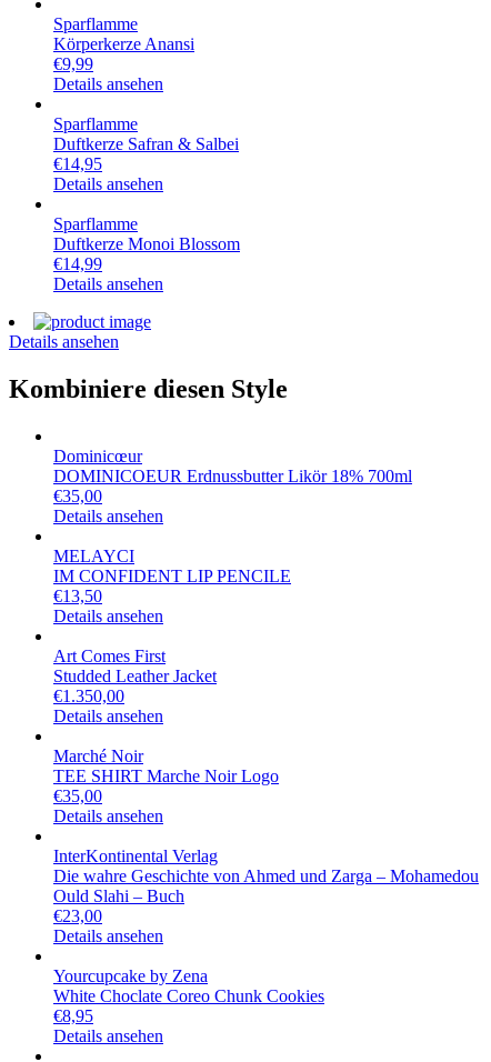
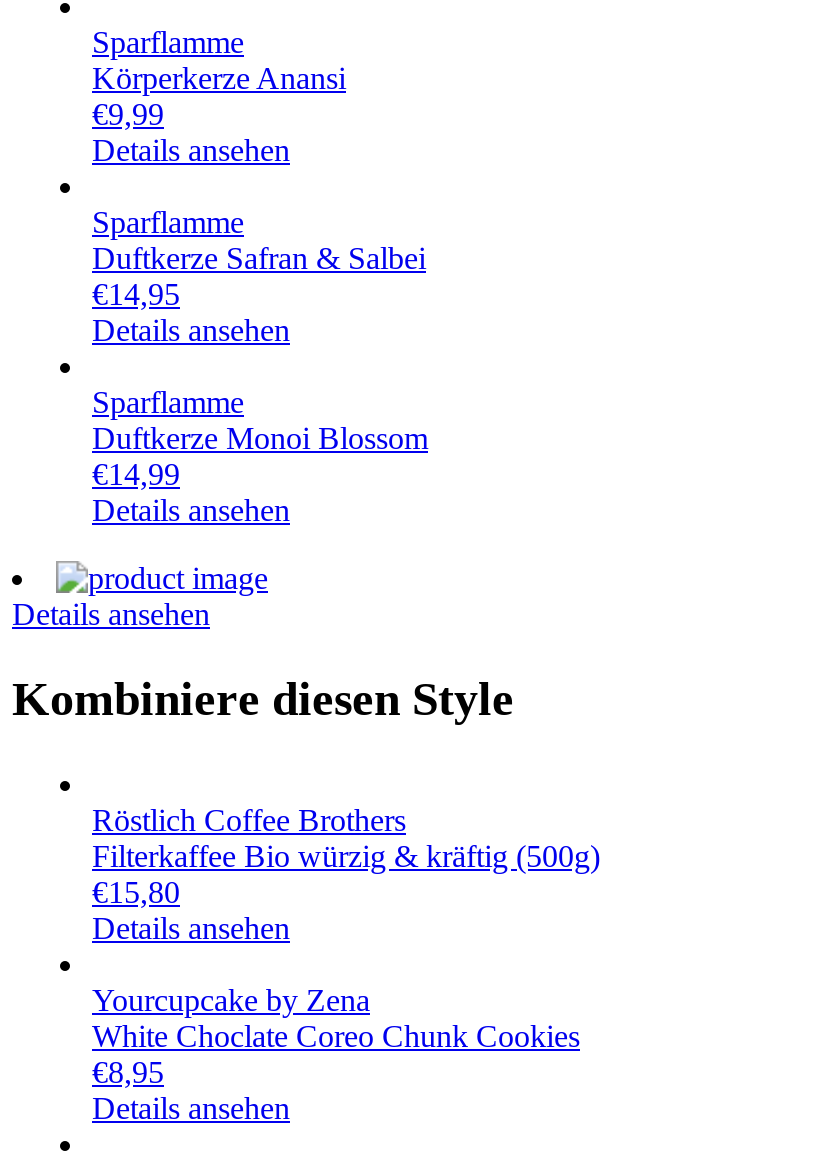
- Dominicœur
- DOMINICOEUR Erdnussbutter Likör 18% 700ml
- €35,00
- Details ansehen
- MELAYCI
- IM CONFIDENT LIP PENCILE
- €13,50
- Details ansehen
- Art Comes First
- Studded Leather Jacket
- €1.350,00
- Details ansehen
- Marché Noir
- TEE SHIRT Marche Noir Logo
- €35,00
- Details ansehen
- InterKontinental Verlag
- Die wahre Geschichte von Ahmed und Zarga – Mohamedou
- Ould Slahi – Buch
- €23,00
+ Röstlich Coffee Brothers
+ Filterkaffee Bio würzig & kräftig (500g)
+ €15,80
